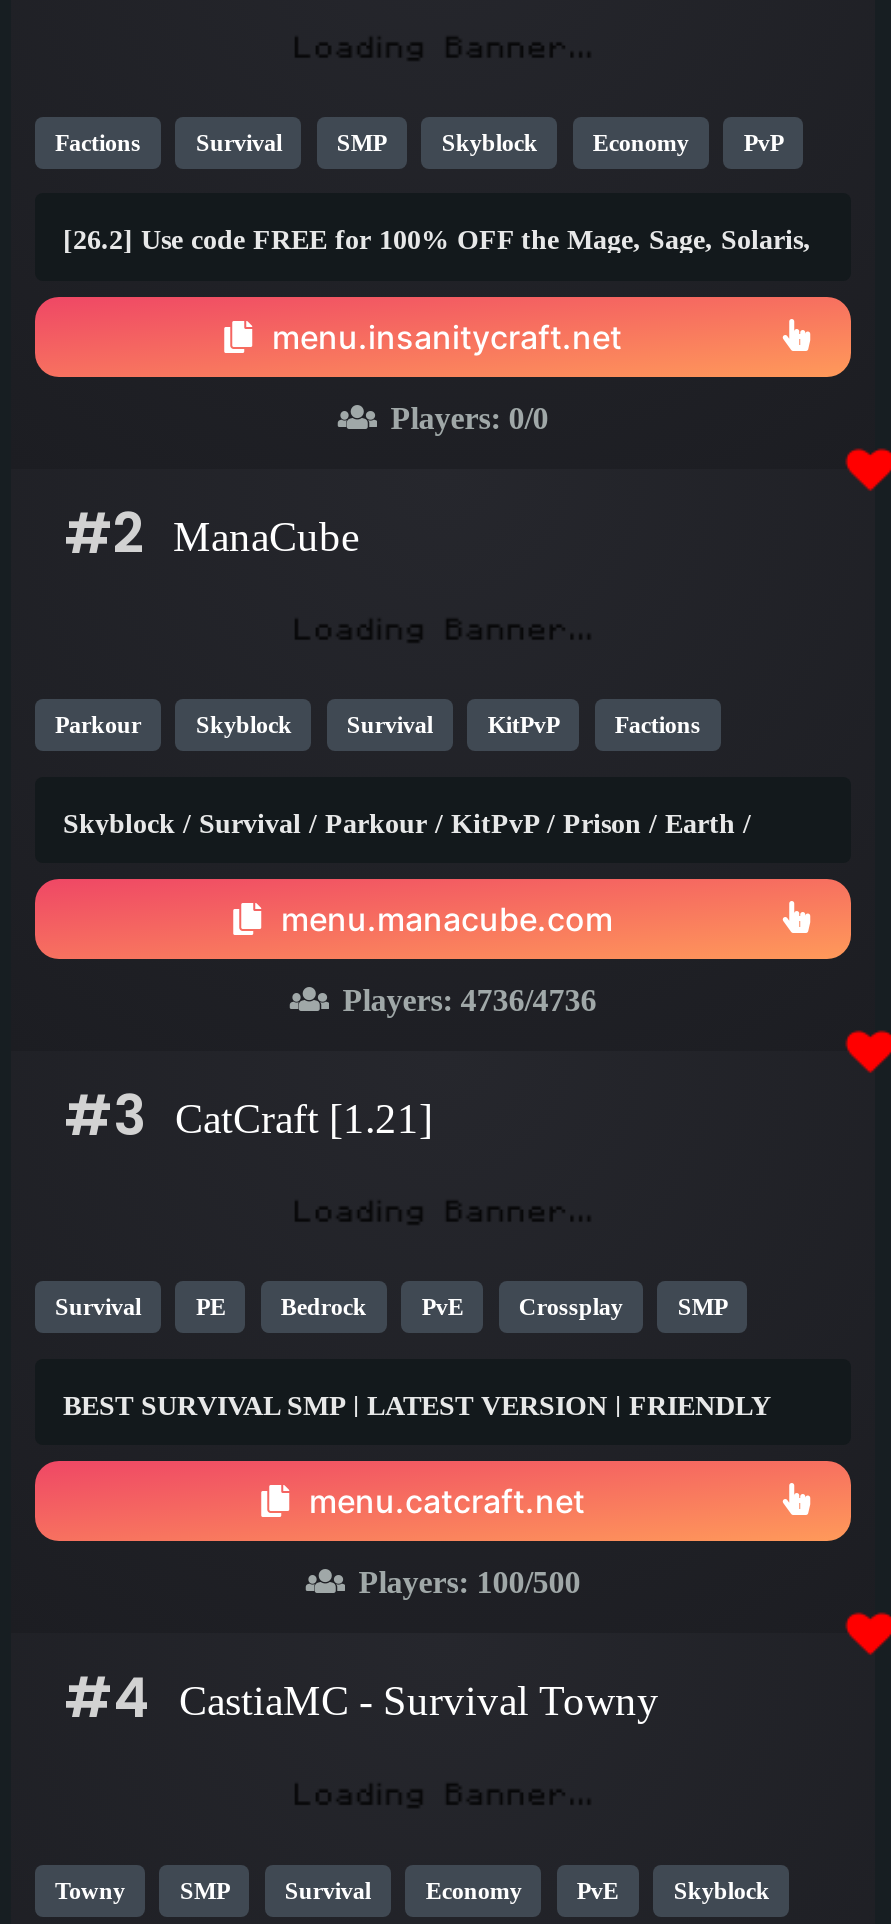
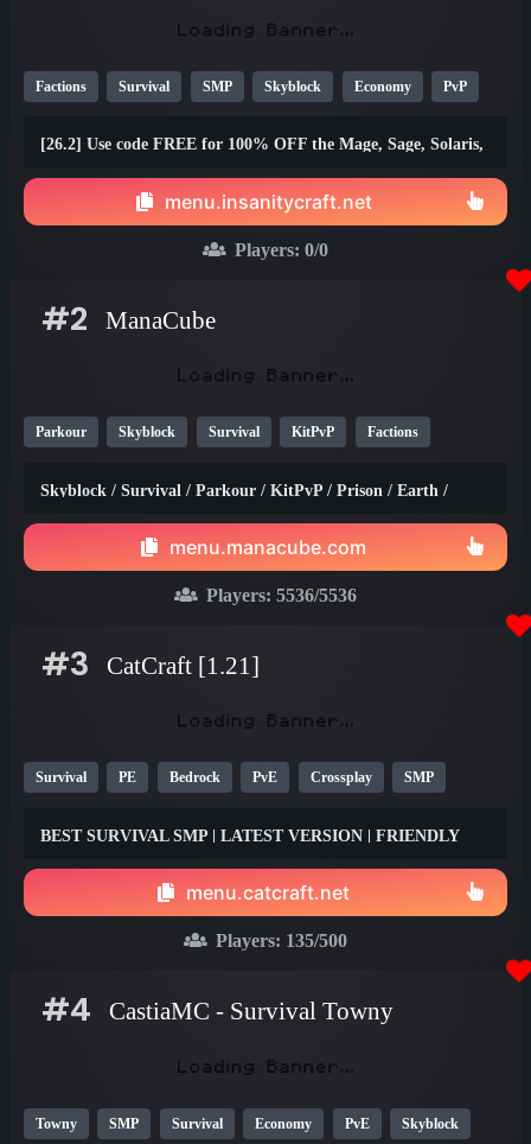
- Players: 4736/4736
+ Players: 5536/5536

- Players: 100/500
+ Players: 135/500
